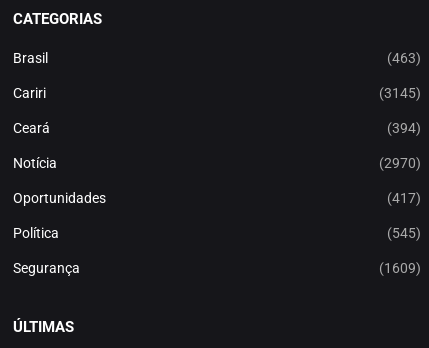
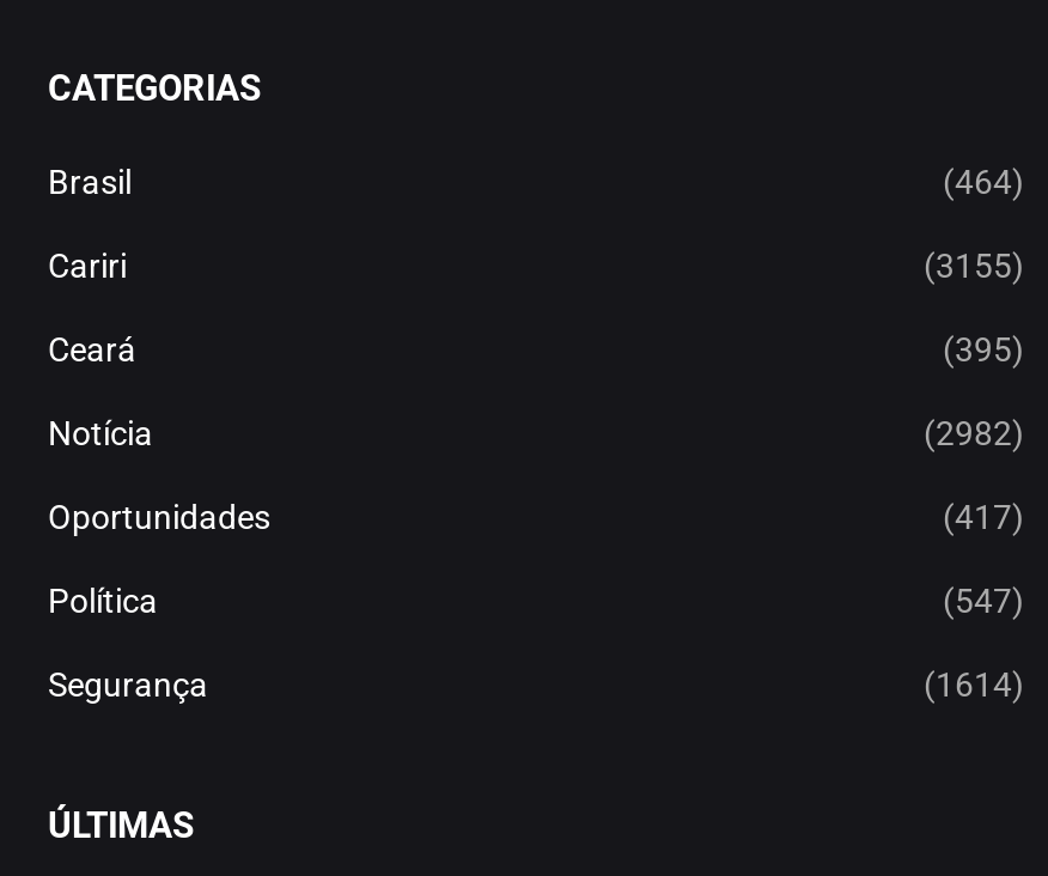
- (463)
+ (464)

- (3145)
+ (3155)

- (394)
+ (395)

- (2970)
+ (2982)

- (545)
+ (547)

- (1609)
+ (1614)
